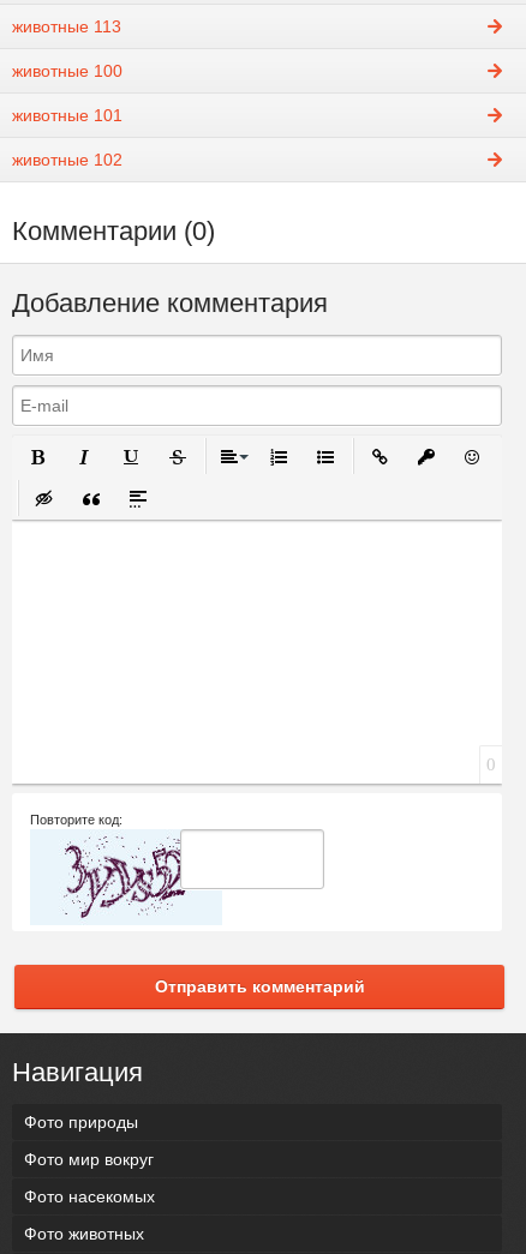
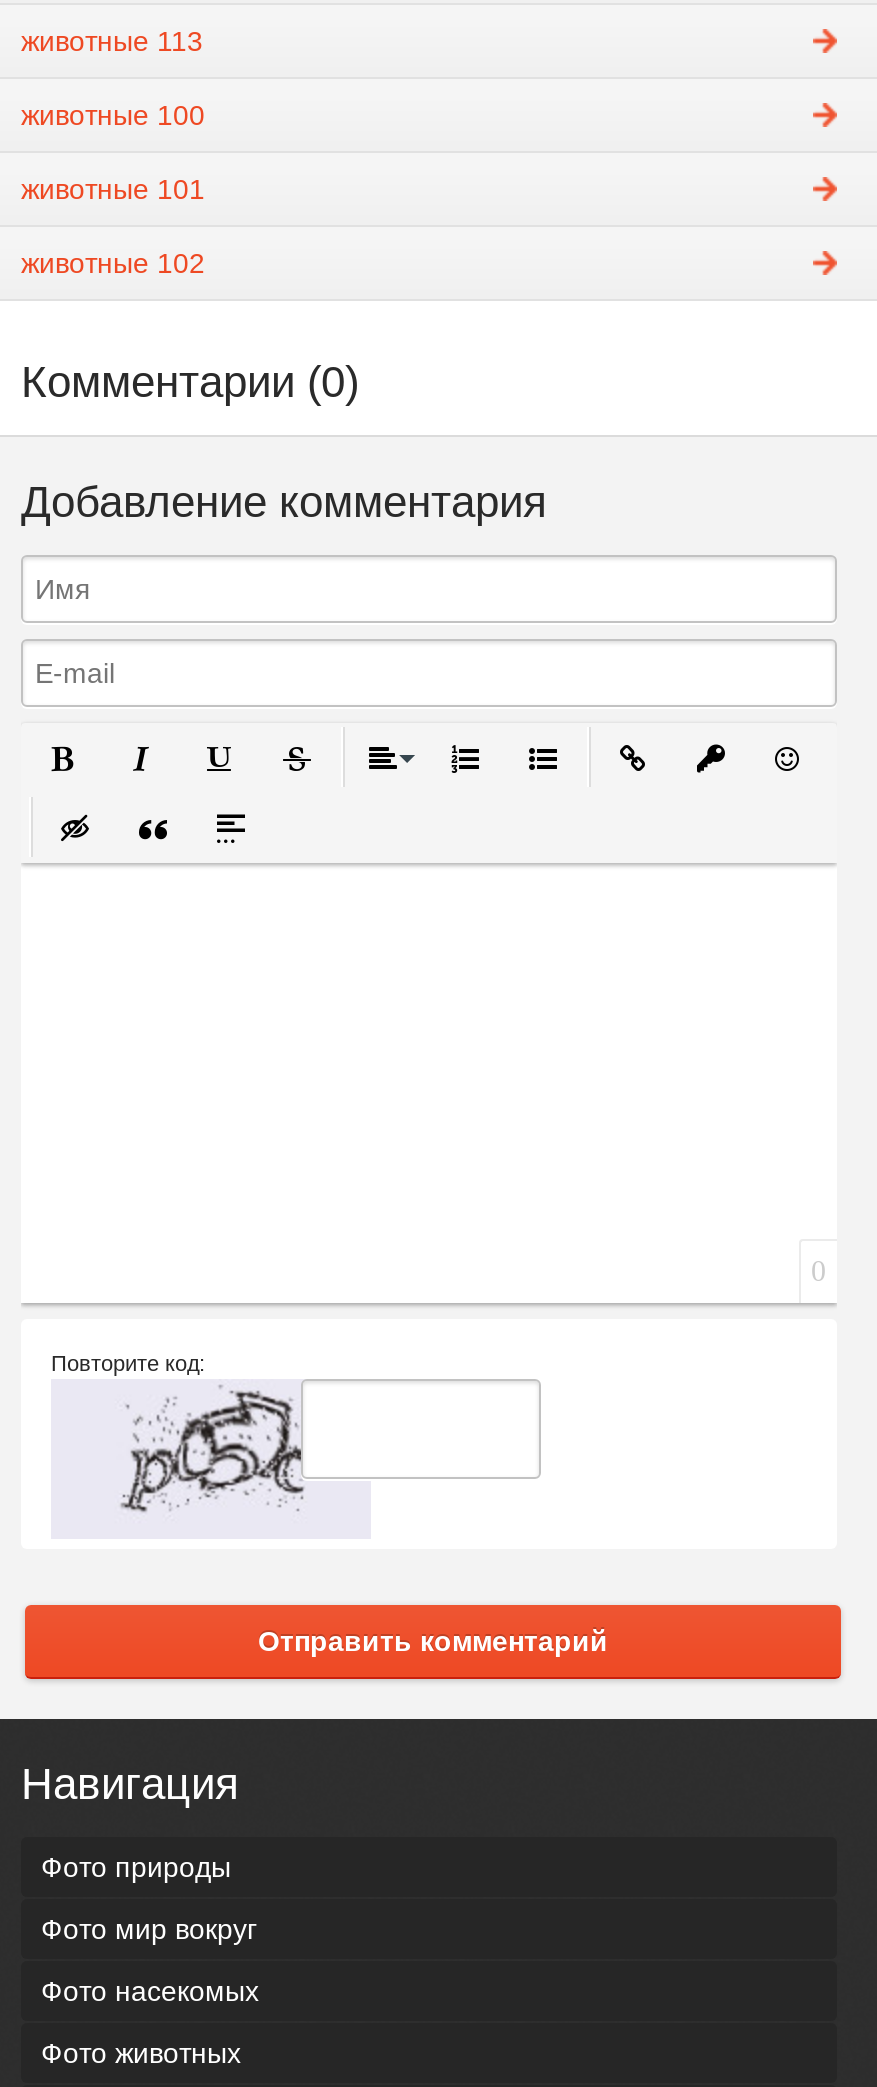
- [image]
+ [image]
